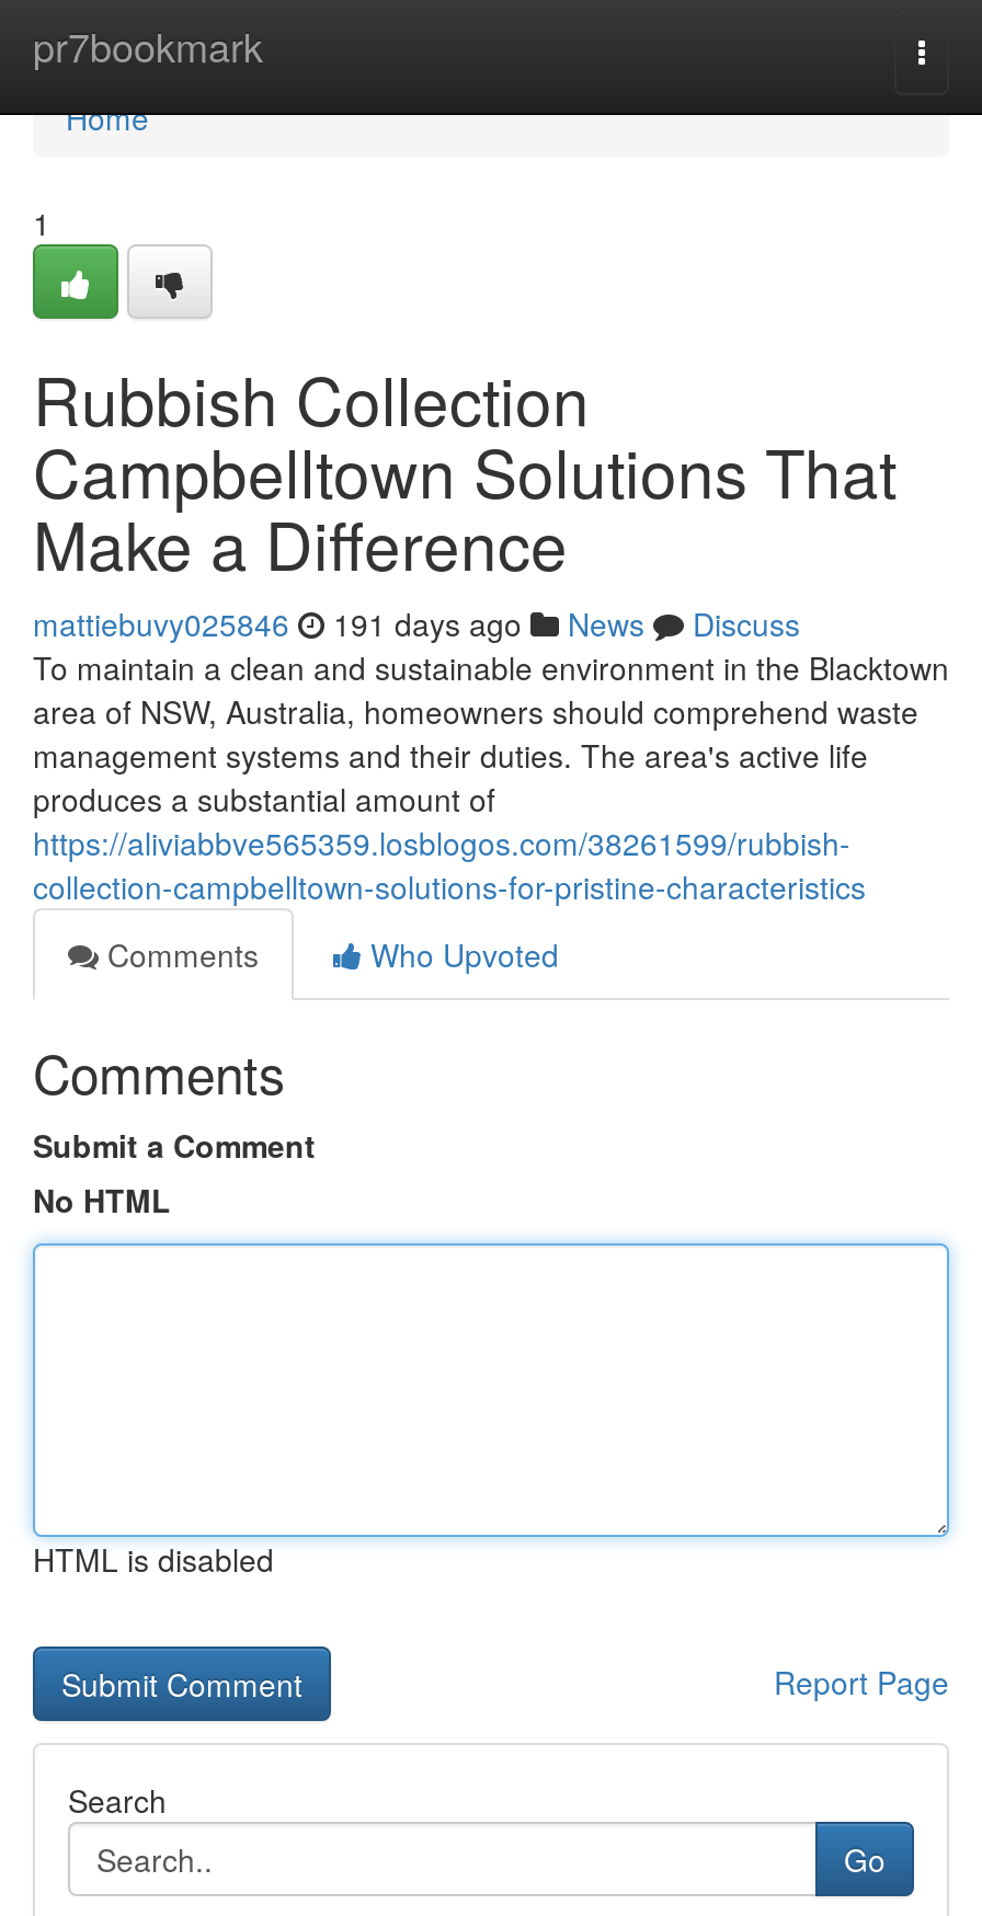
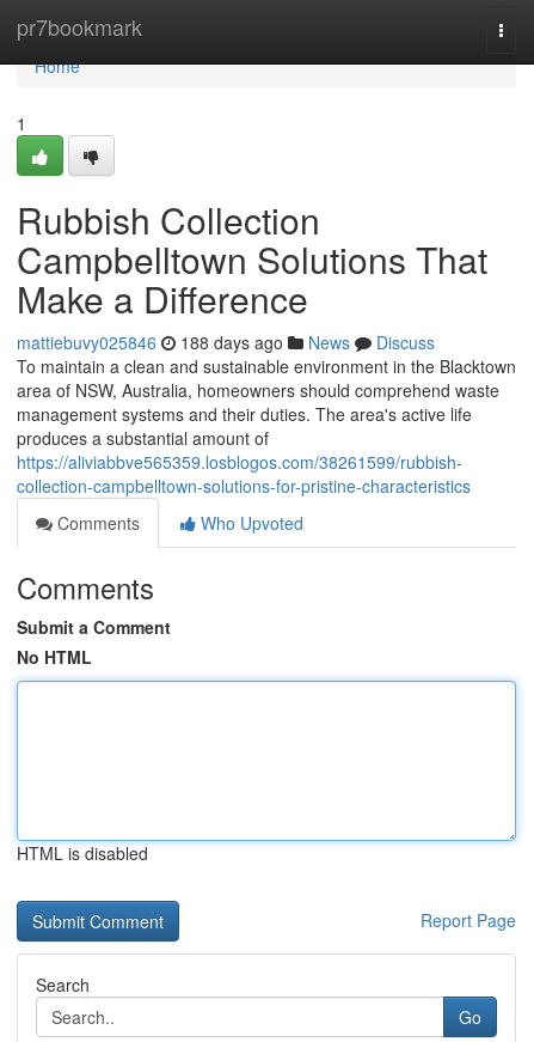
- mattiebuvy025846 191 days ago News Discuss
+ mattiebuvy025846 188 days ago News Discuss
